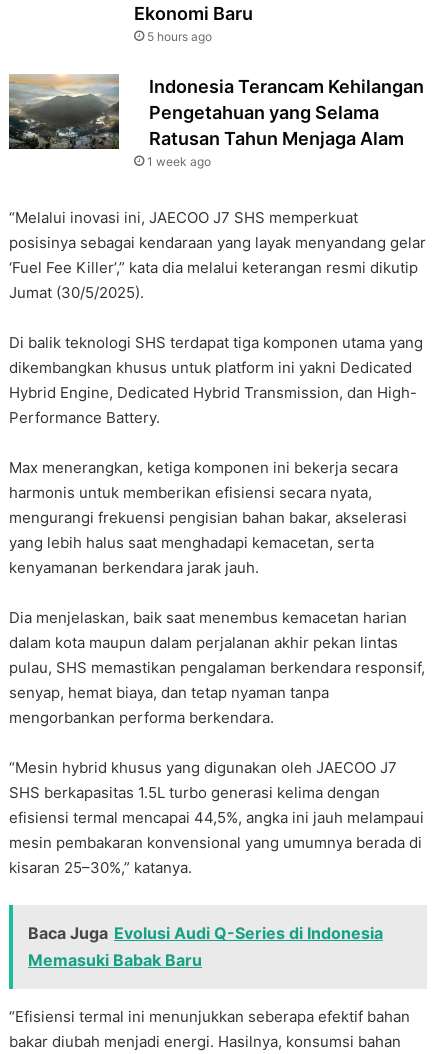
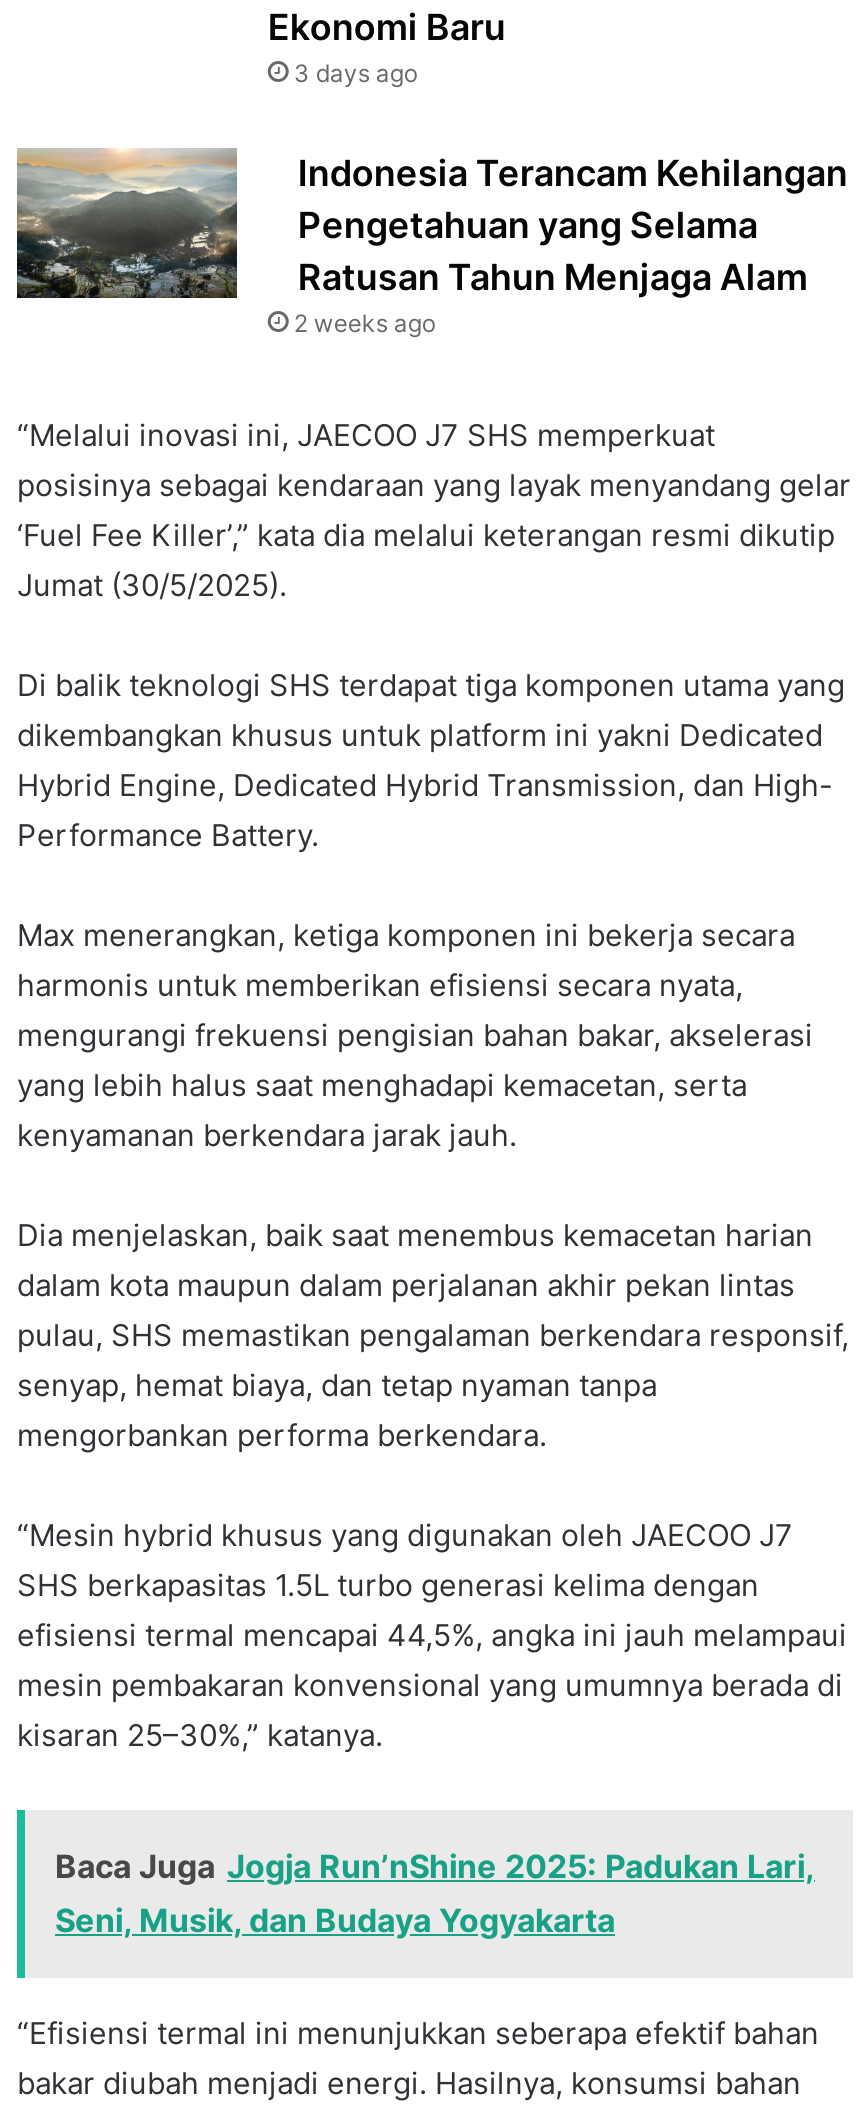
- 5 hours ago
+ 3 days ago

- 1 week ago
+ 2 weeks ago

- Baca Juga Evolusi Audi Q-Series di Indonesia
- Memasuki Babak Baru
+ Baca Juga Jogja Run’nShine 2025: Padukan Lari,
+ Seni, Musik, dan Budaya Yogyakarta
